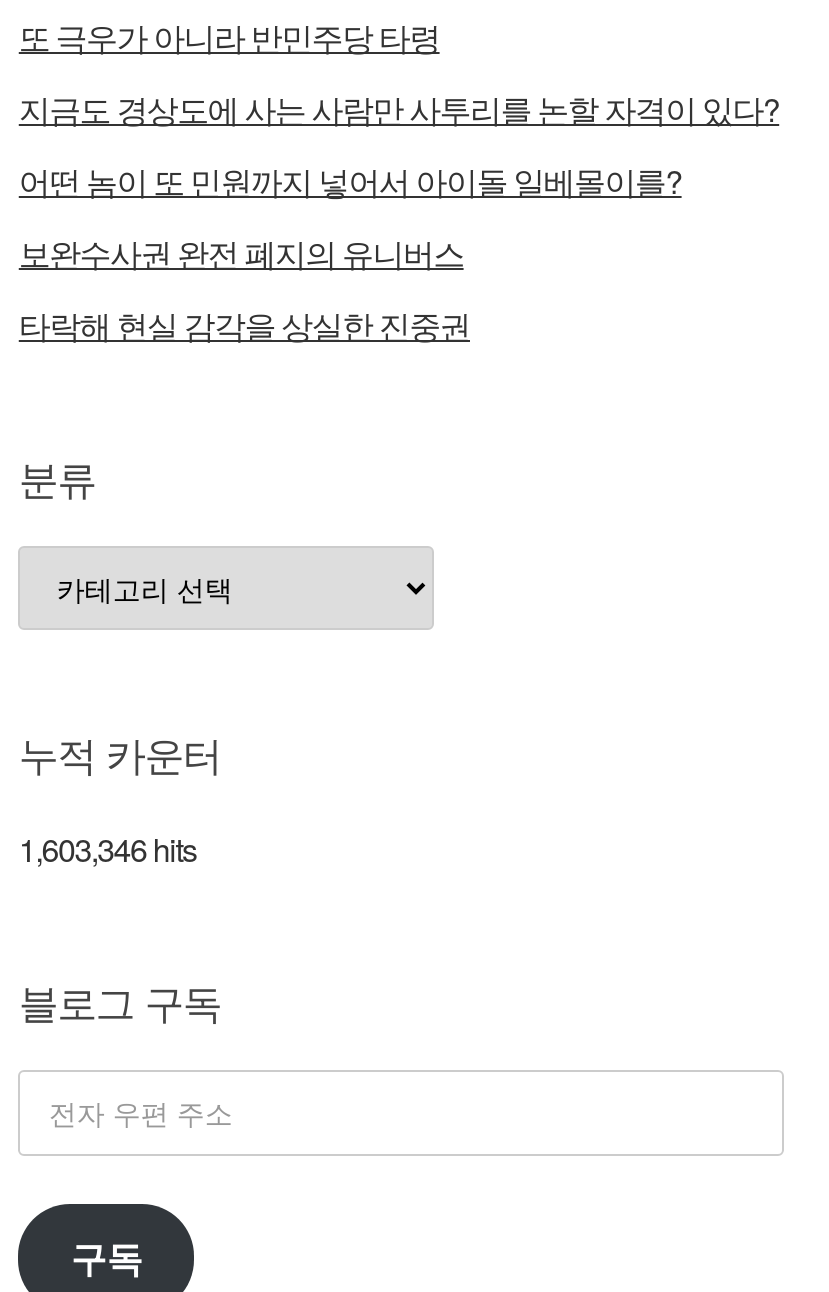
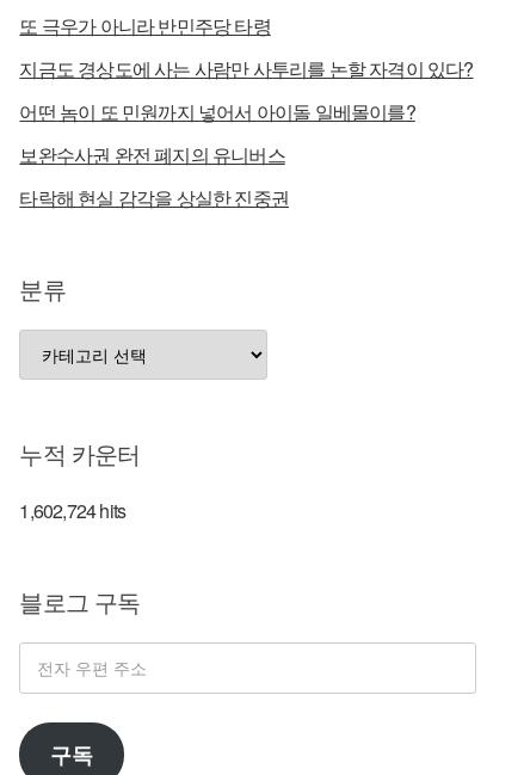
- 1,603,346 hits
+ 1,602,724 hits
